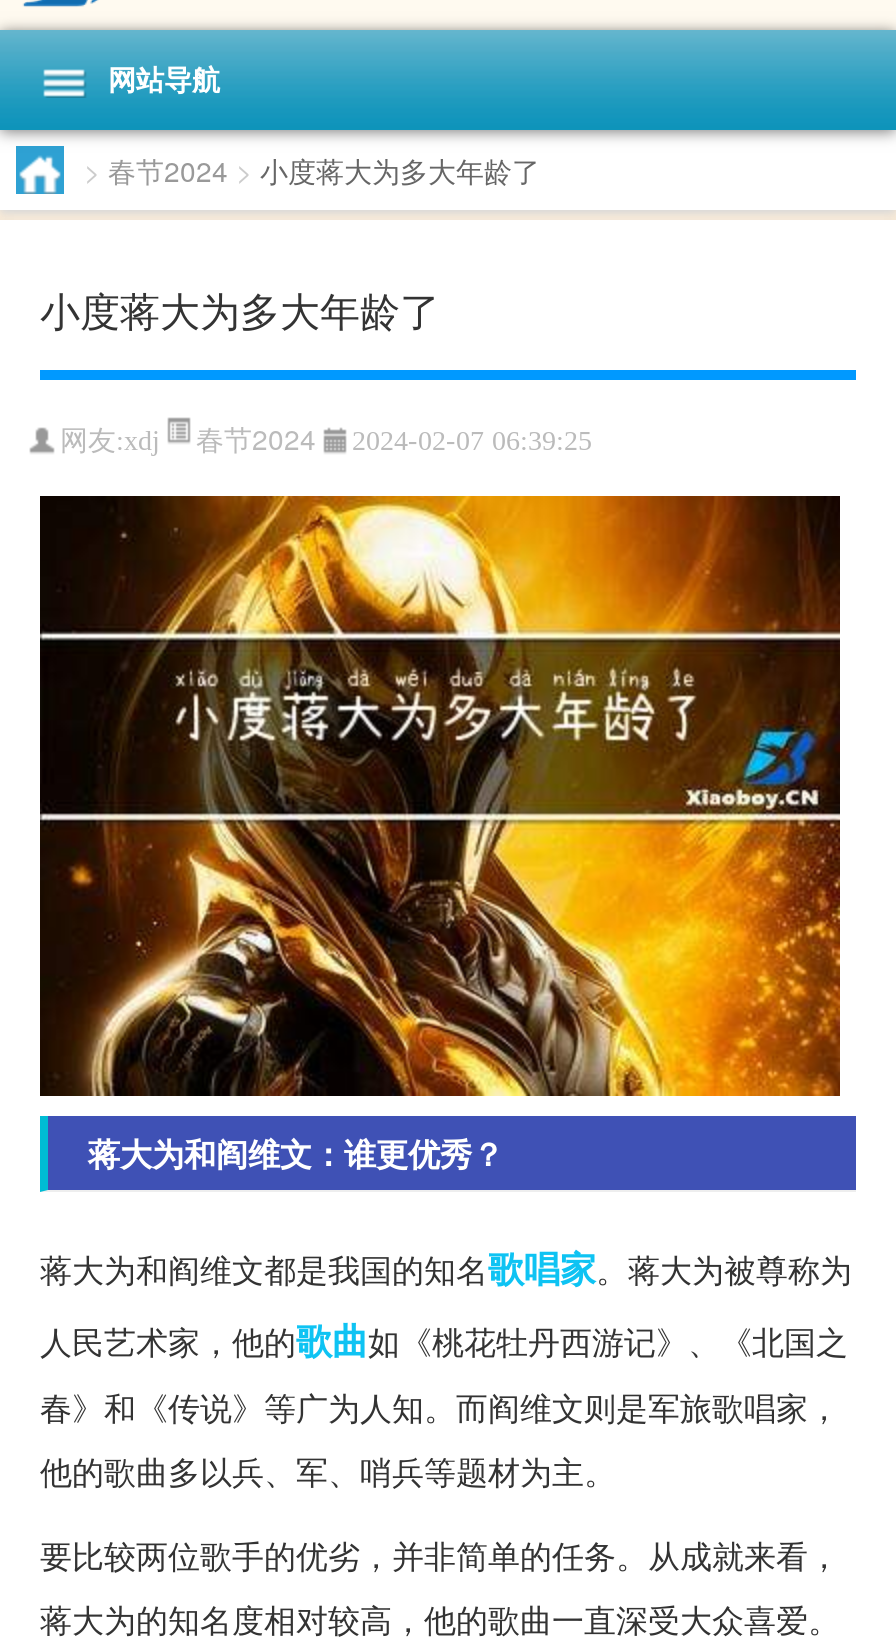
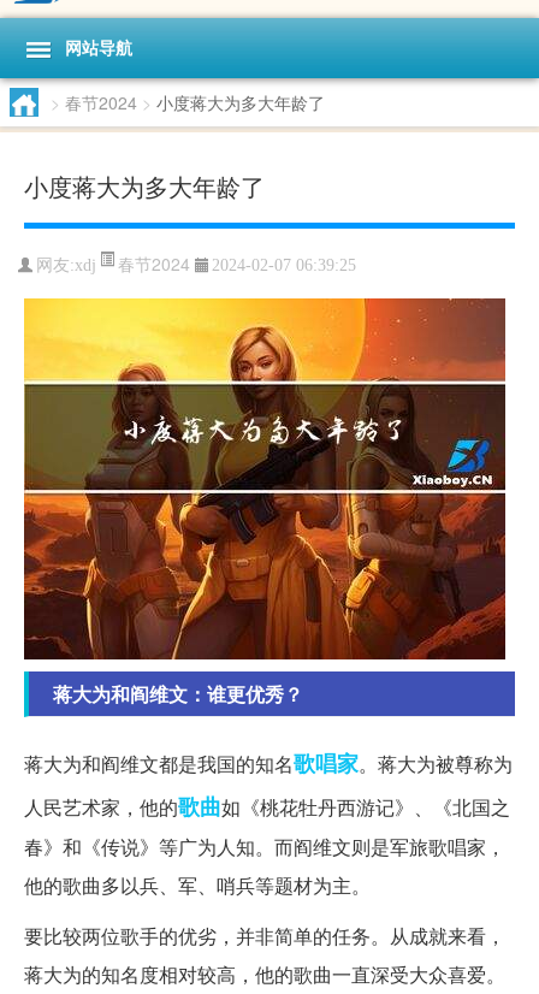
- [image]
+ [image]
